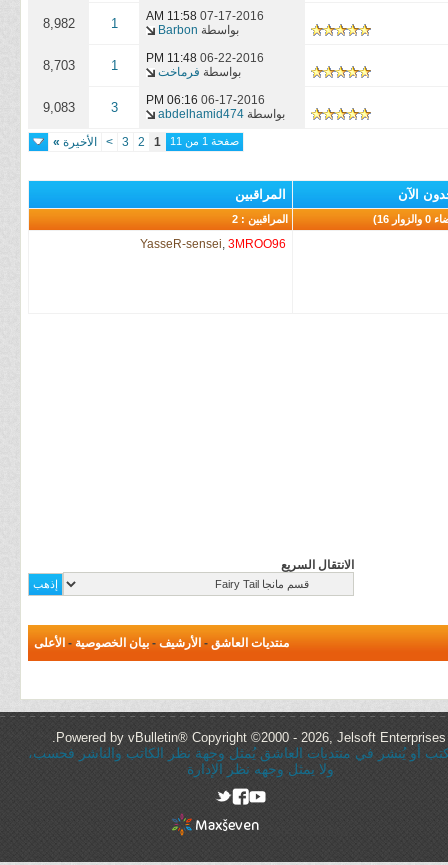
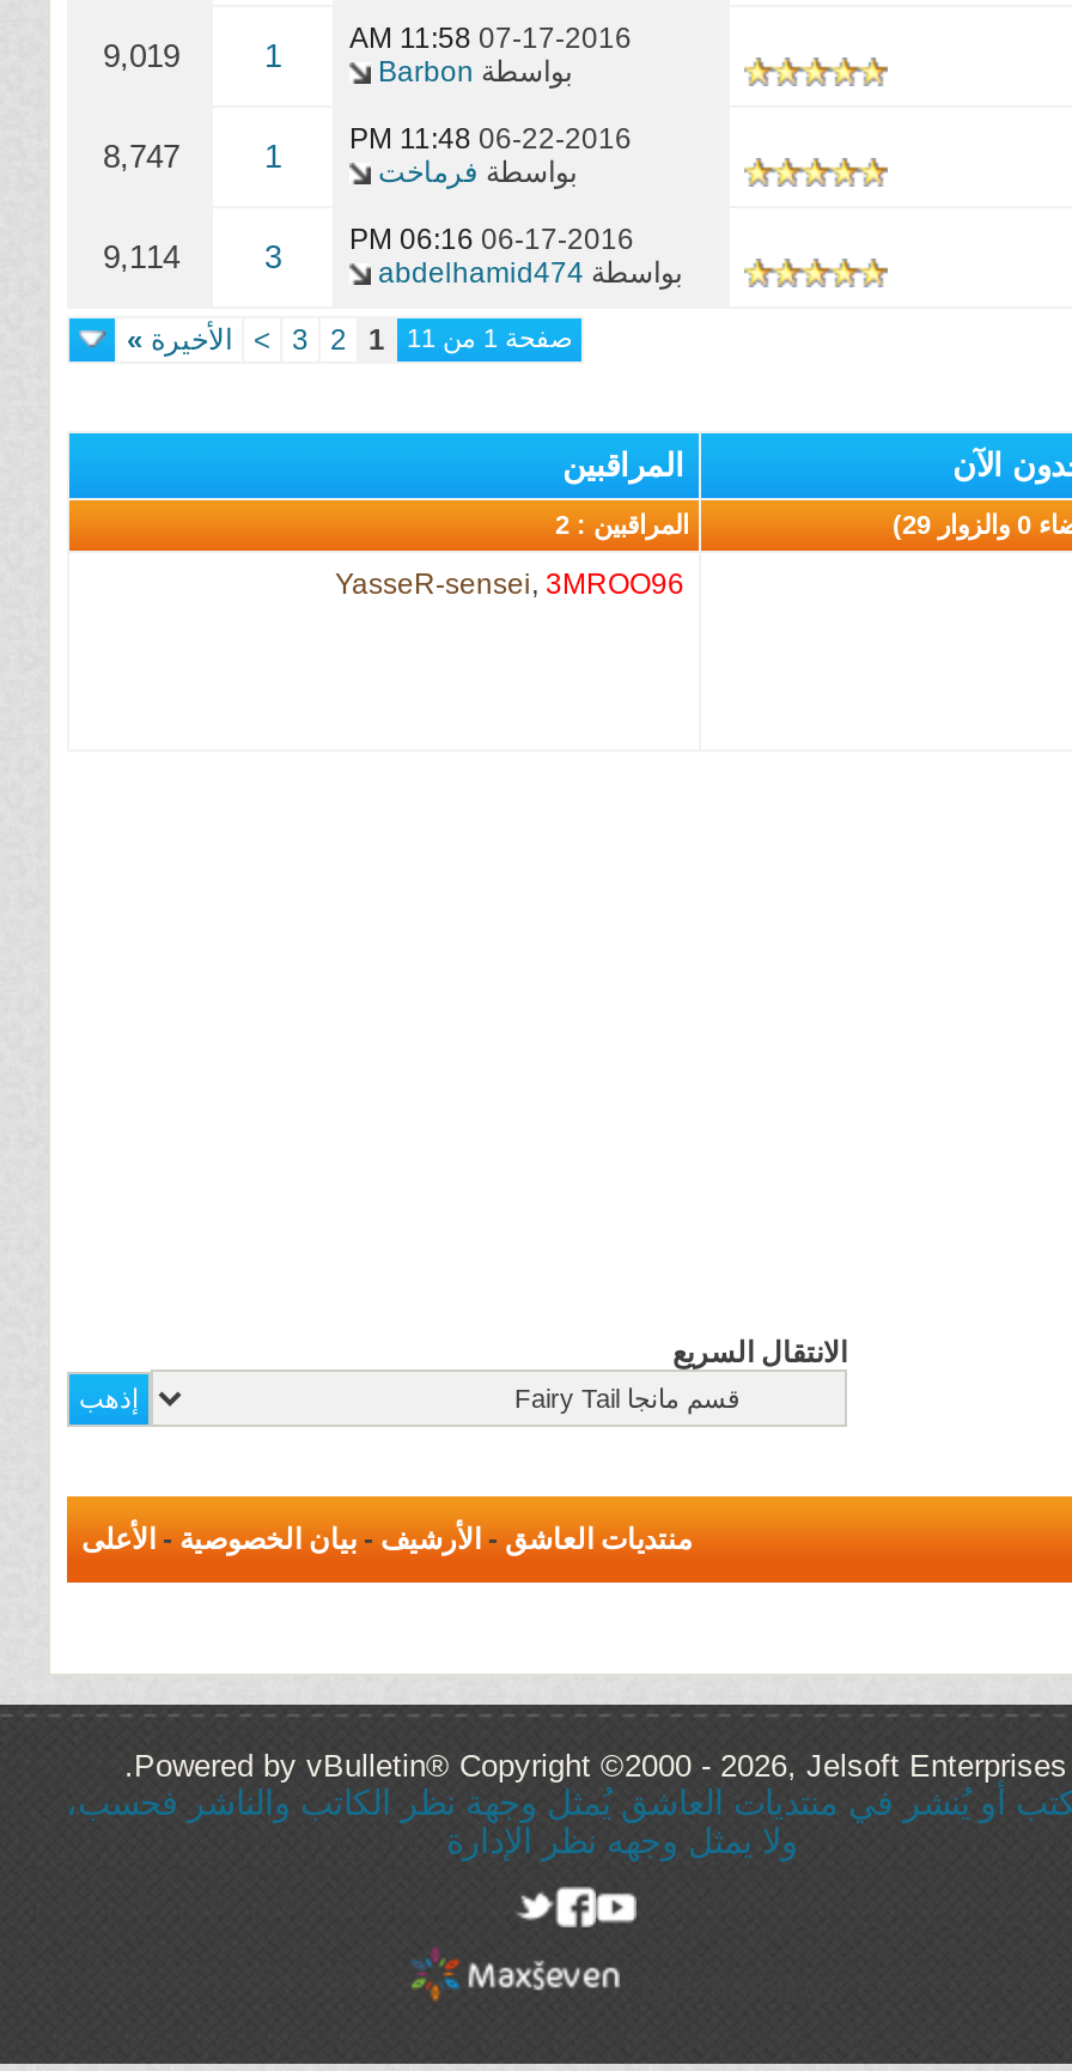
- 8,982
+ 9,019

- 8,703
+ 8,747

- 9,083
+ 9,114
